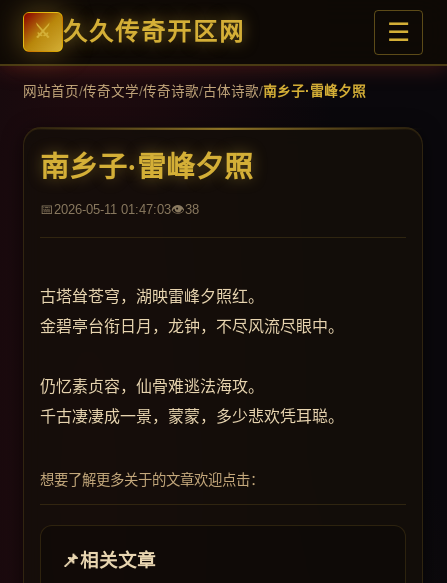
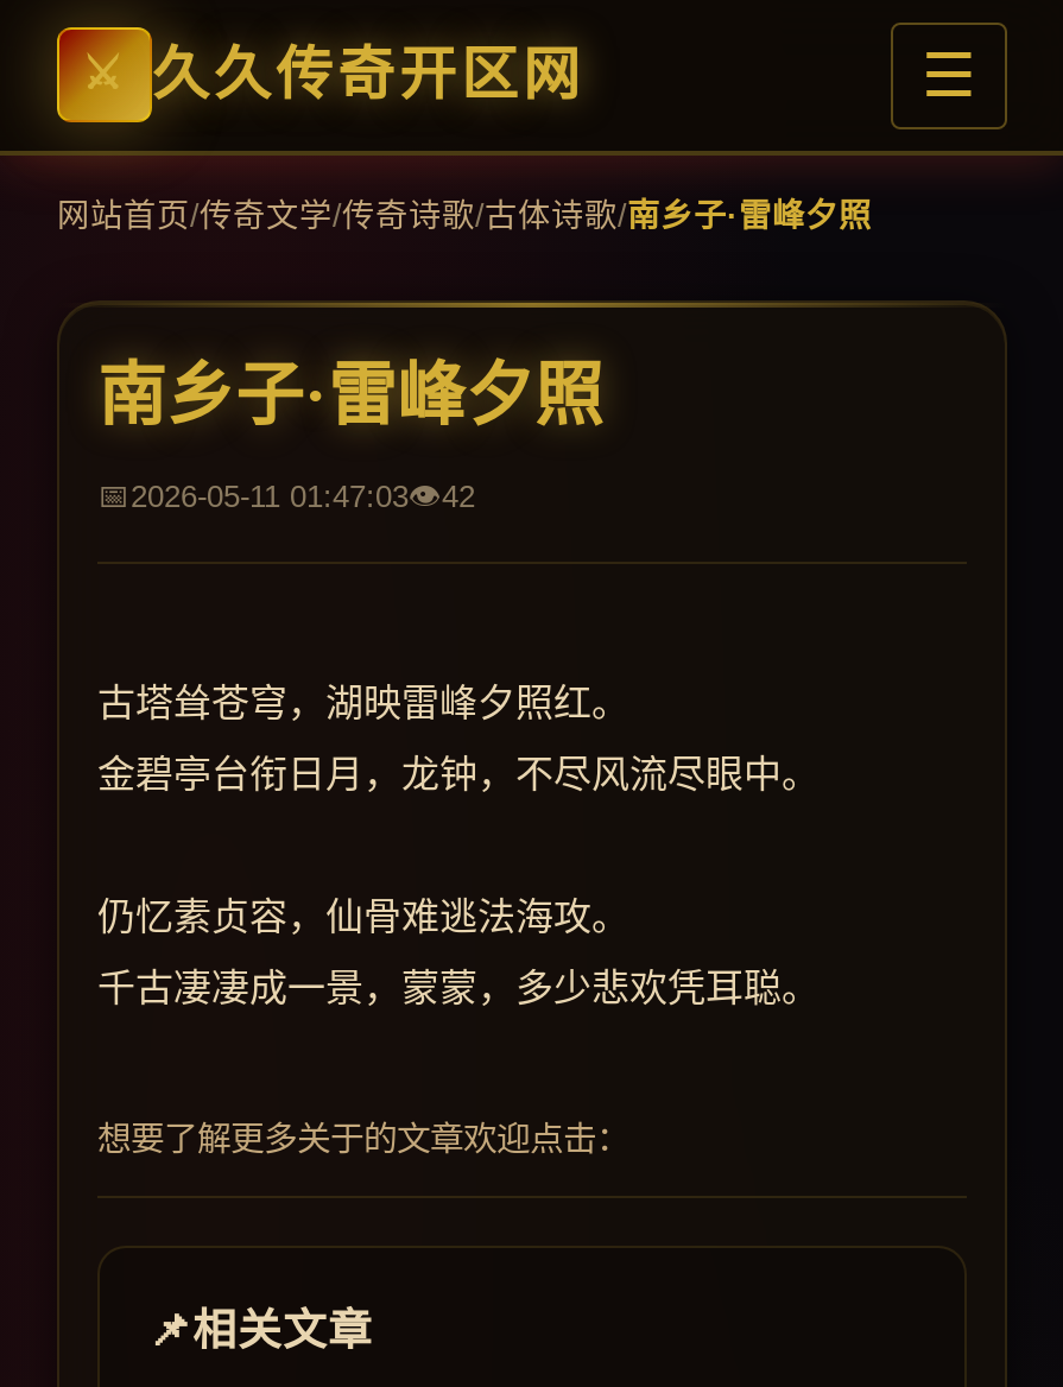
- 2026-05-11 01:47:03 38
+ 2026-05-11 01:47:03 42
